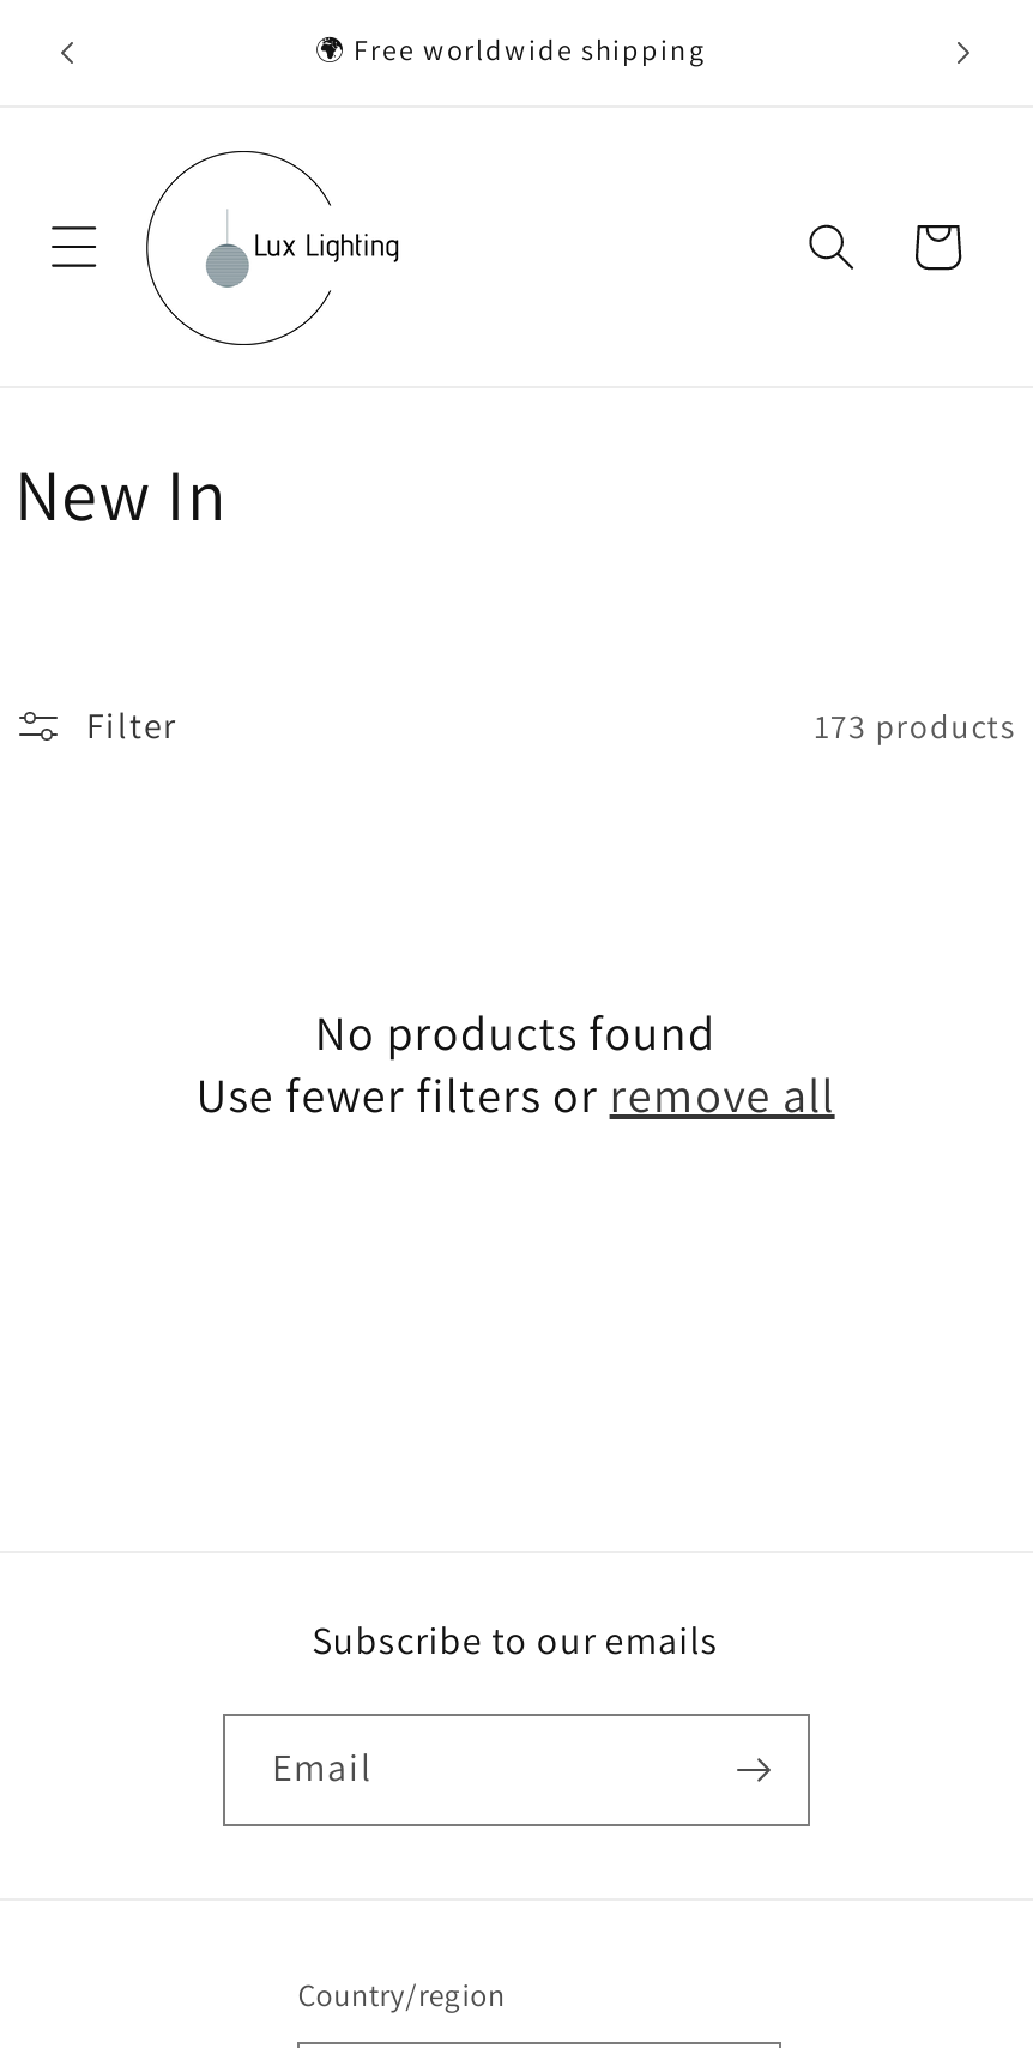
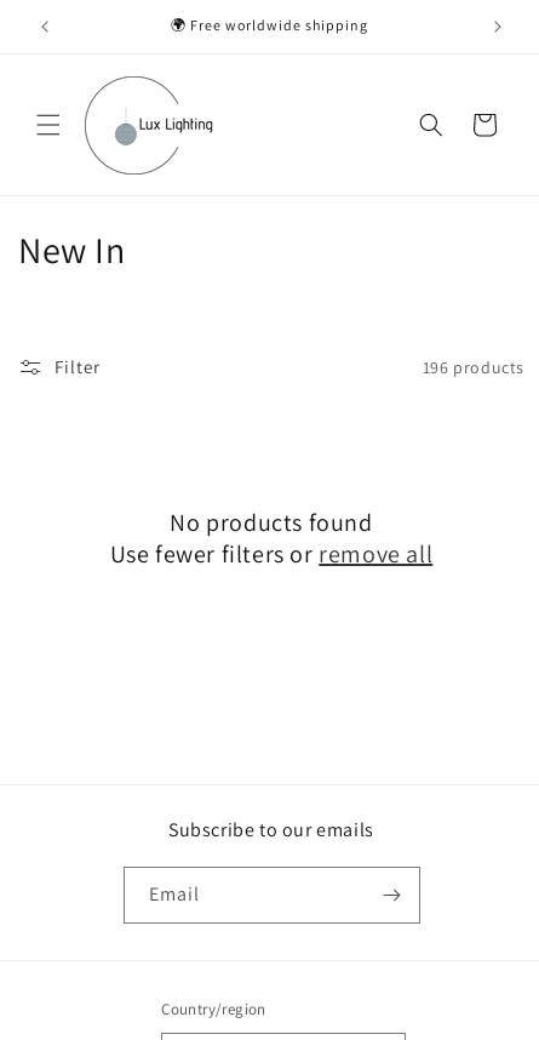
- 173 products
+ 196 products
